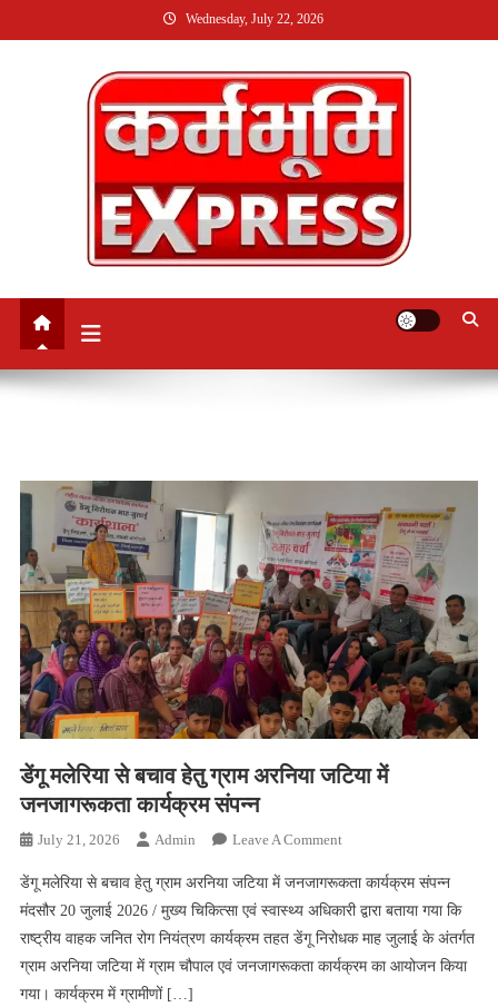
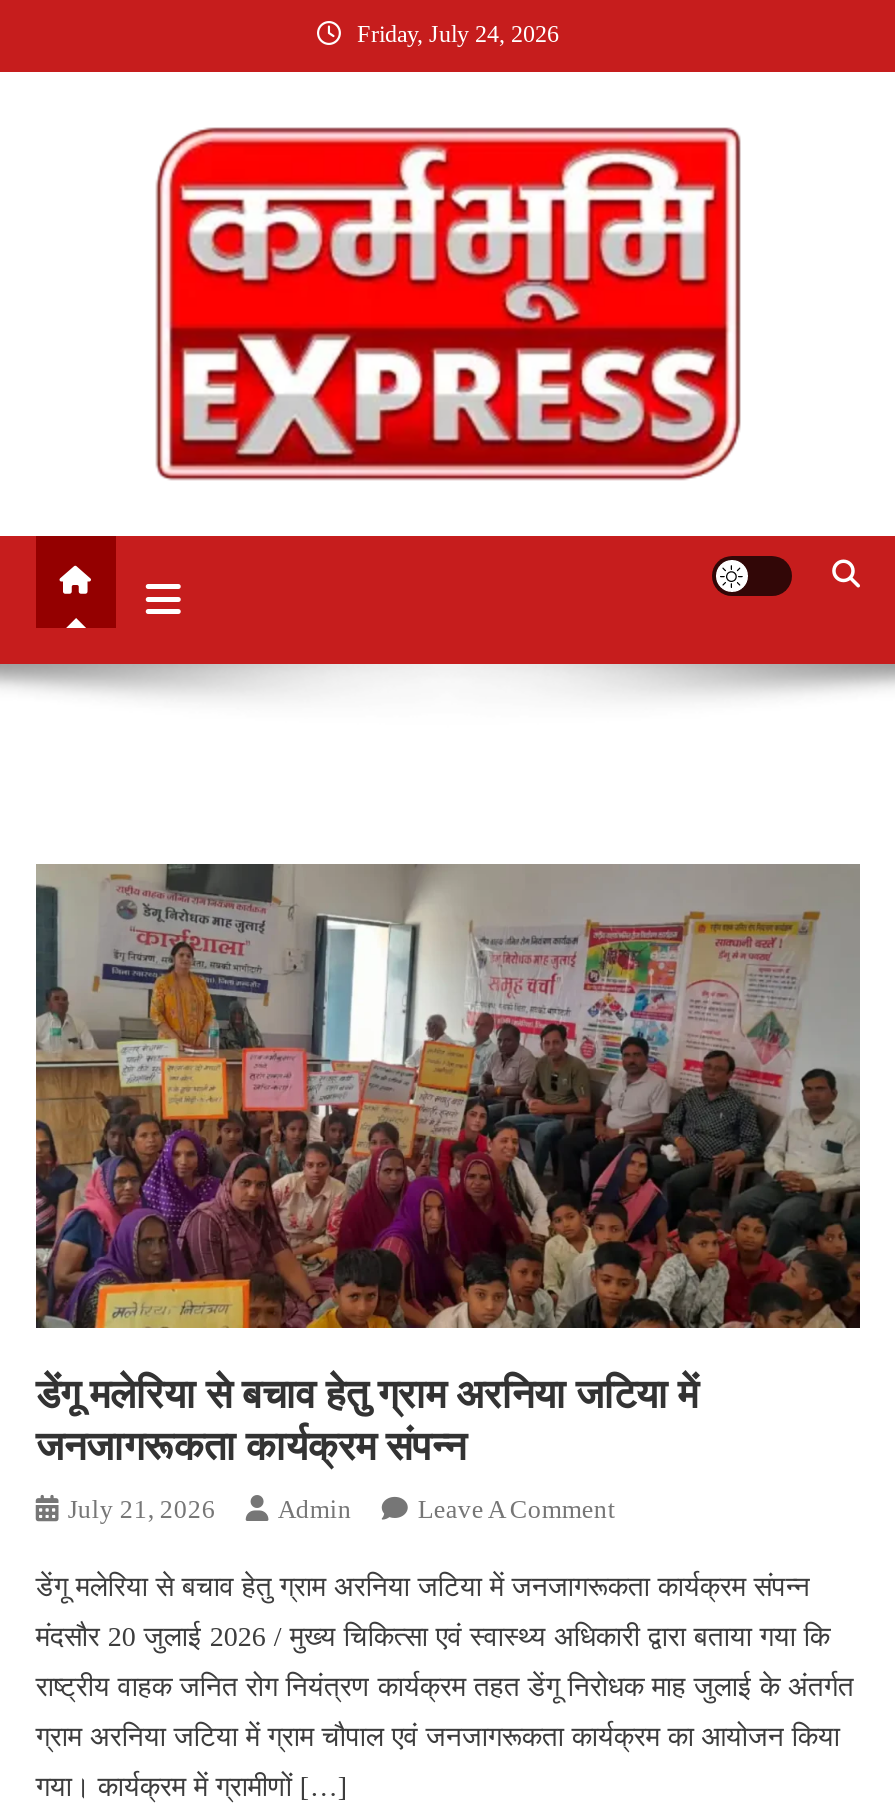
- Wednesday, July 22, 2026
+ Friday, July 24, 2026
